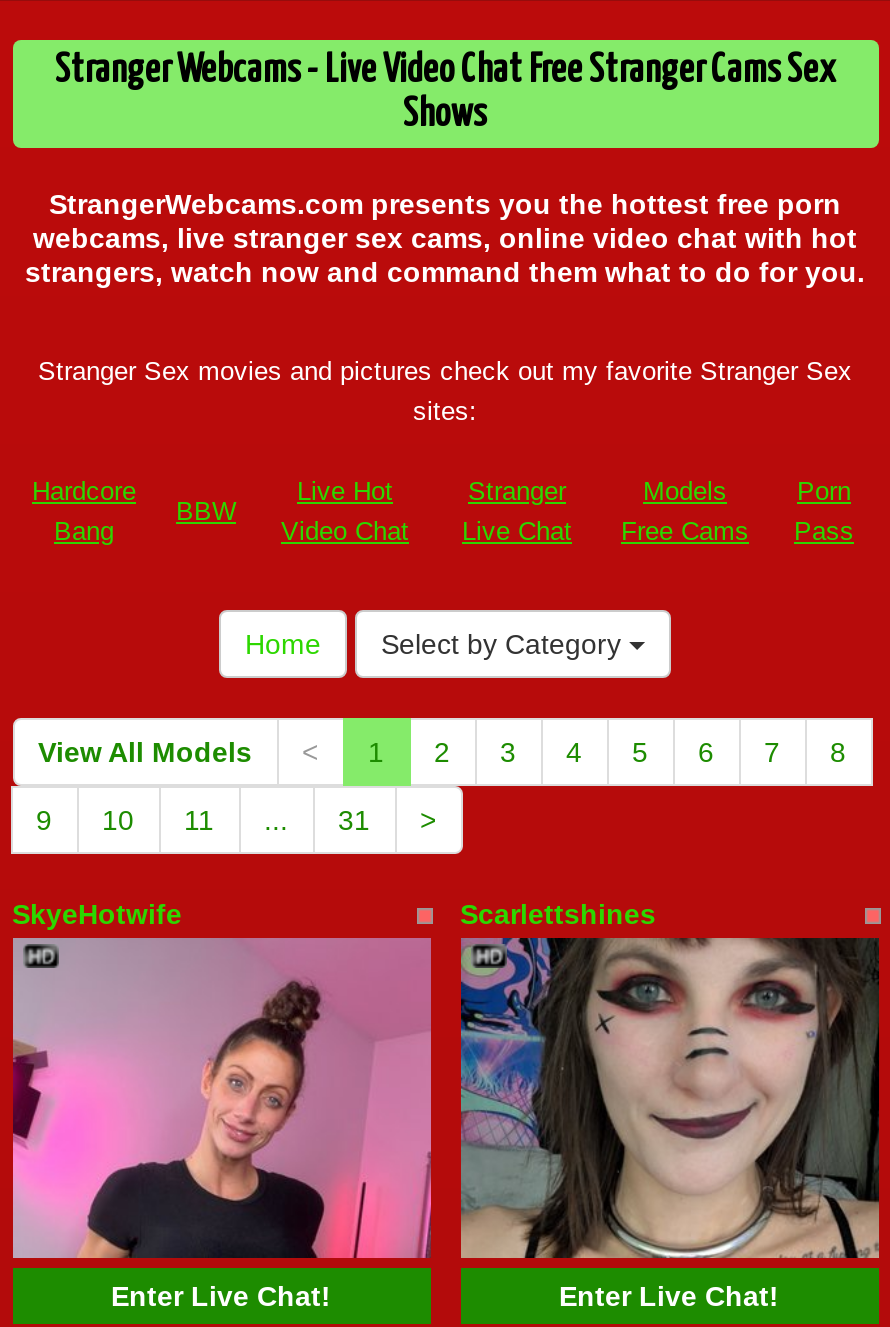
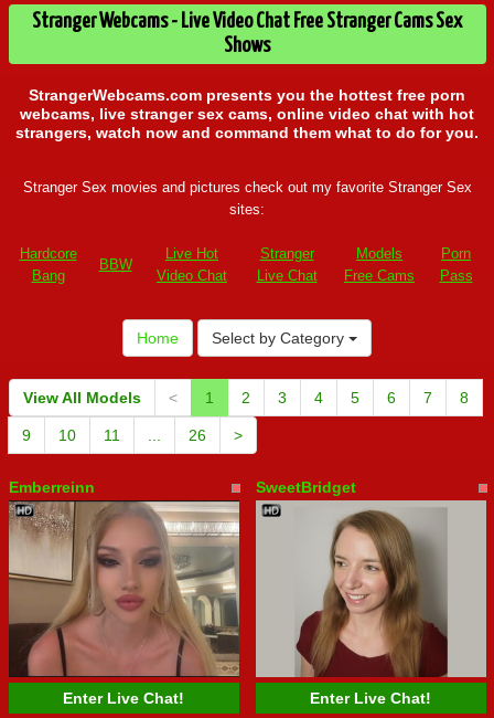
- 31
+ 26

- SkyeHotwife
+ Emberreinn

- Scarlettshines
+ SweetBridget

- [image]
+ [image]

- [image]
+ [image]
